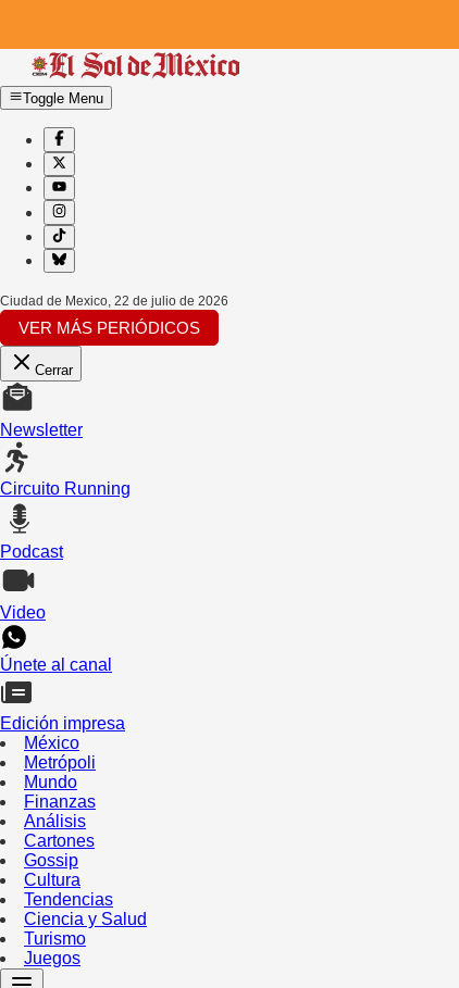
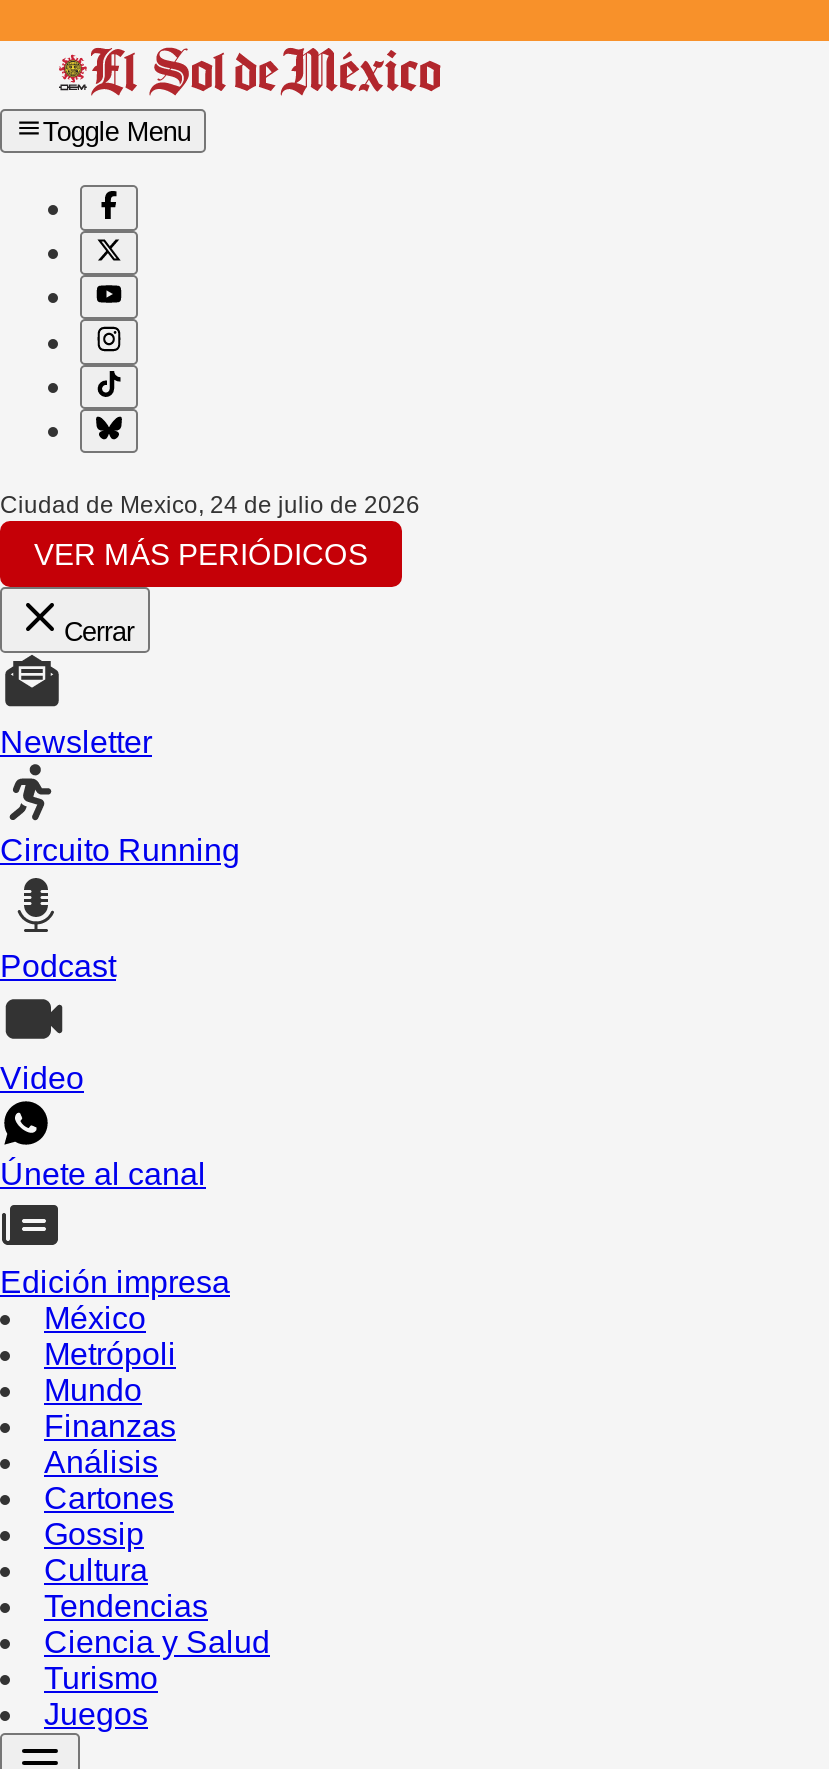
- Ciudad de Mexico, 22 de julio de 2026
+ Ciudad de Mexico, 24 de julio de 2026
